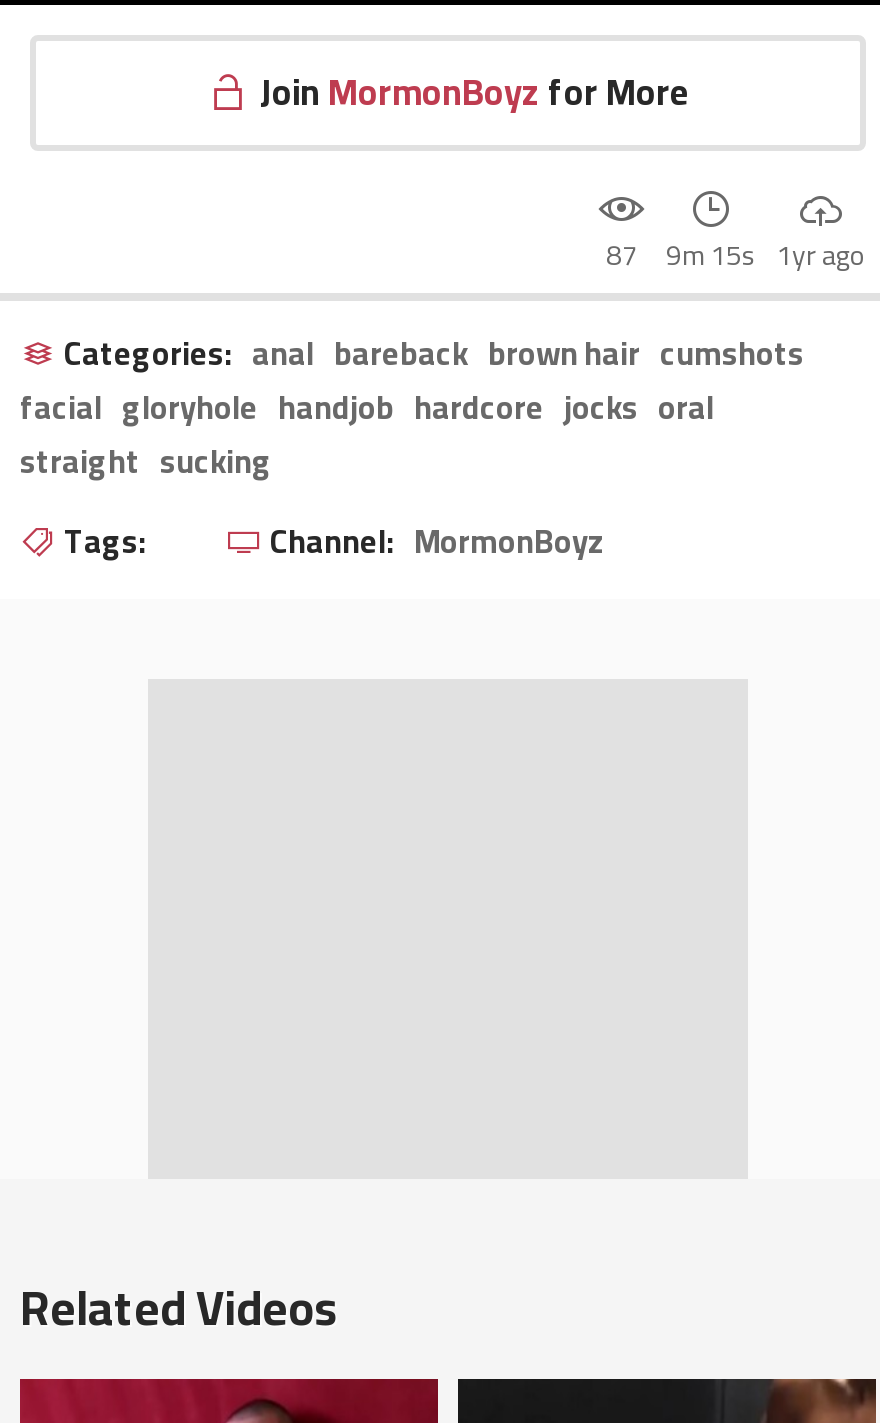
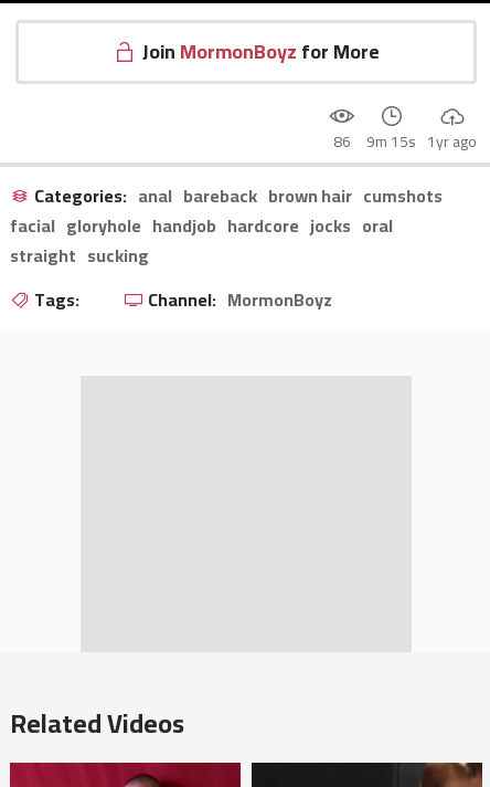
- 87 9m 15s 1yr ago
+ 86 9m 15s 1yr ago
